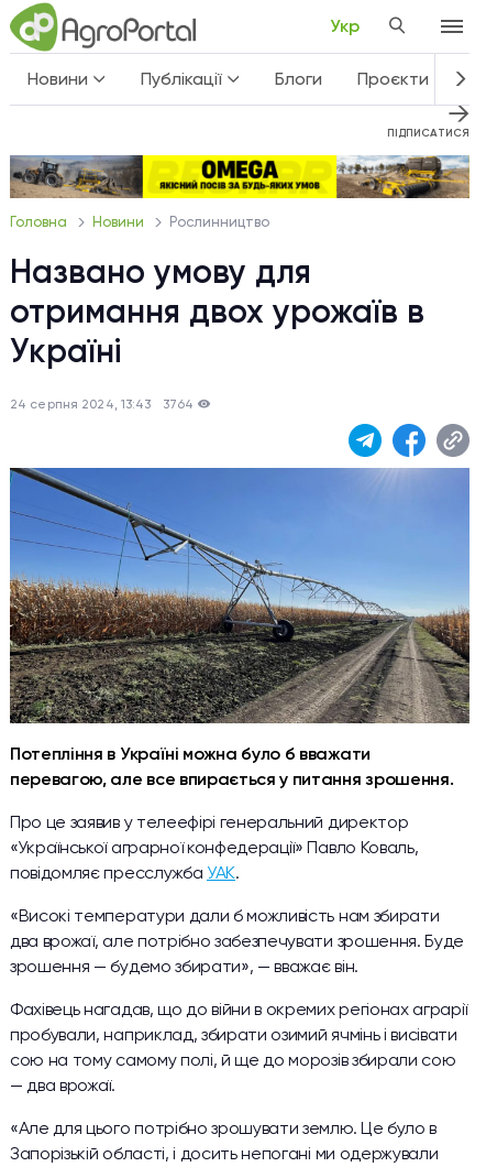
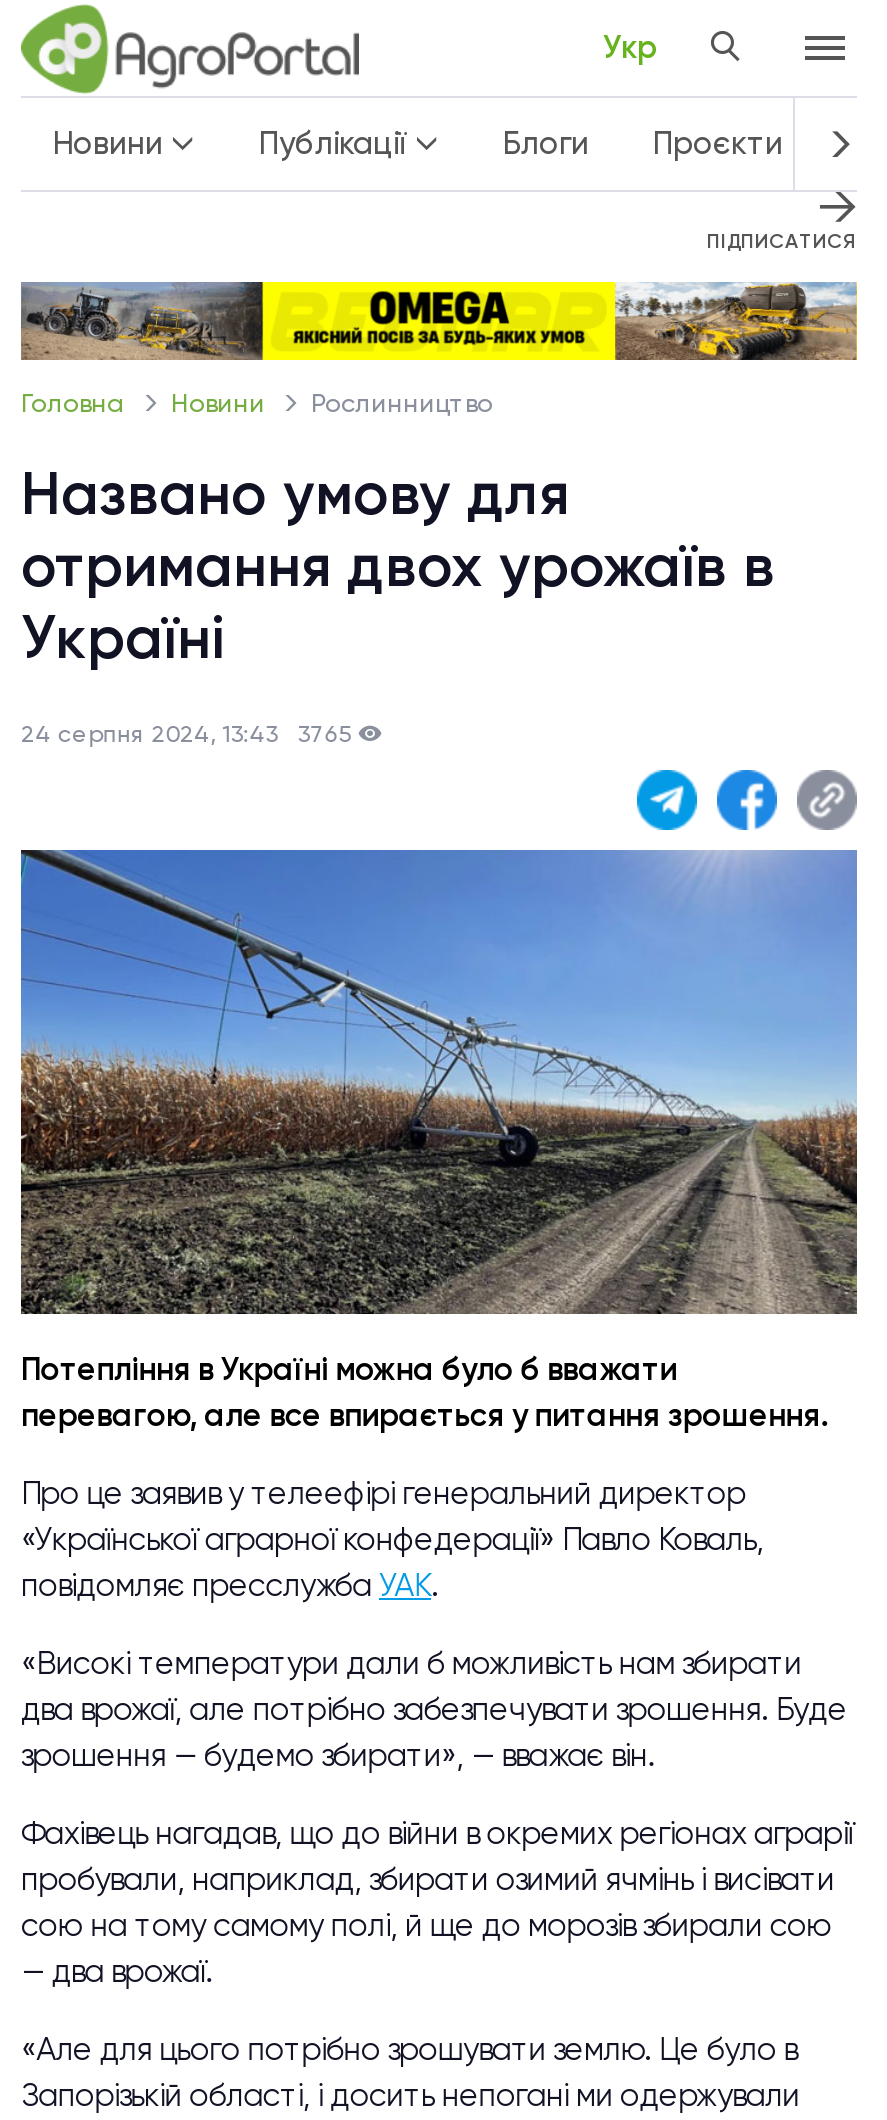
- 24 серпня 2024, 13:43 3764
+ 24 серпня 2024, 13:43 3765
